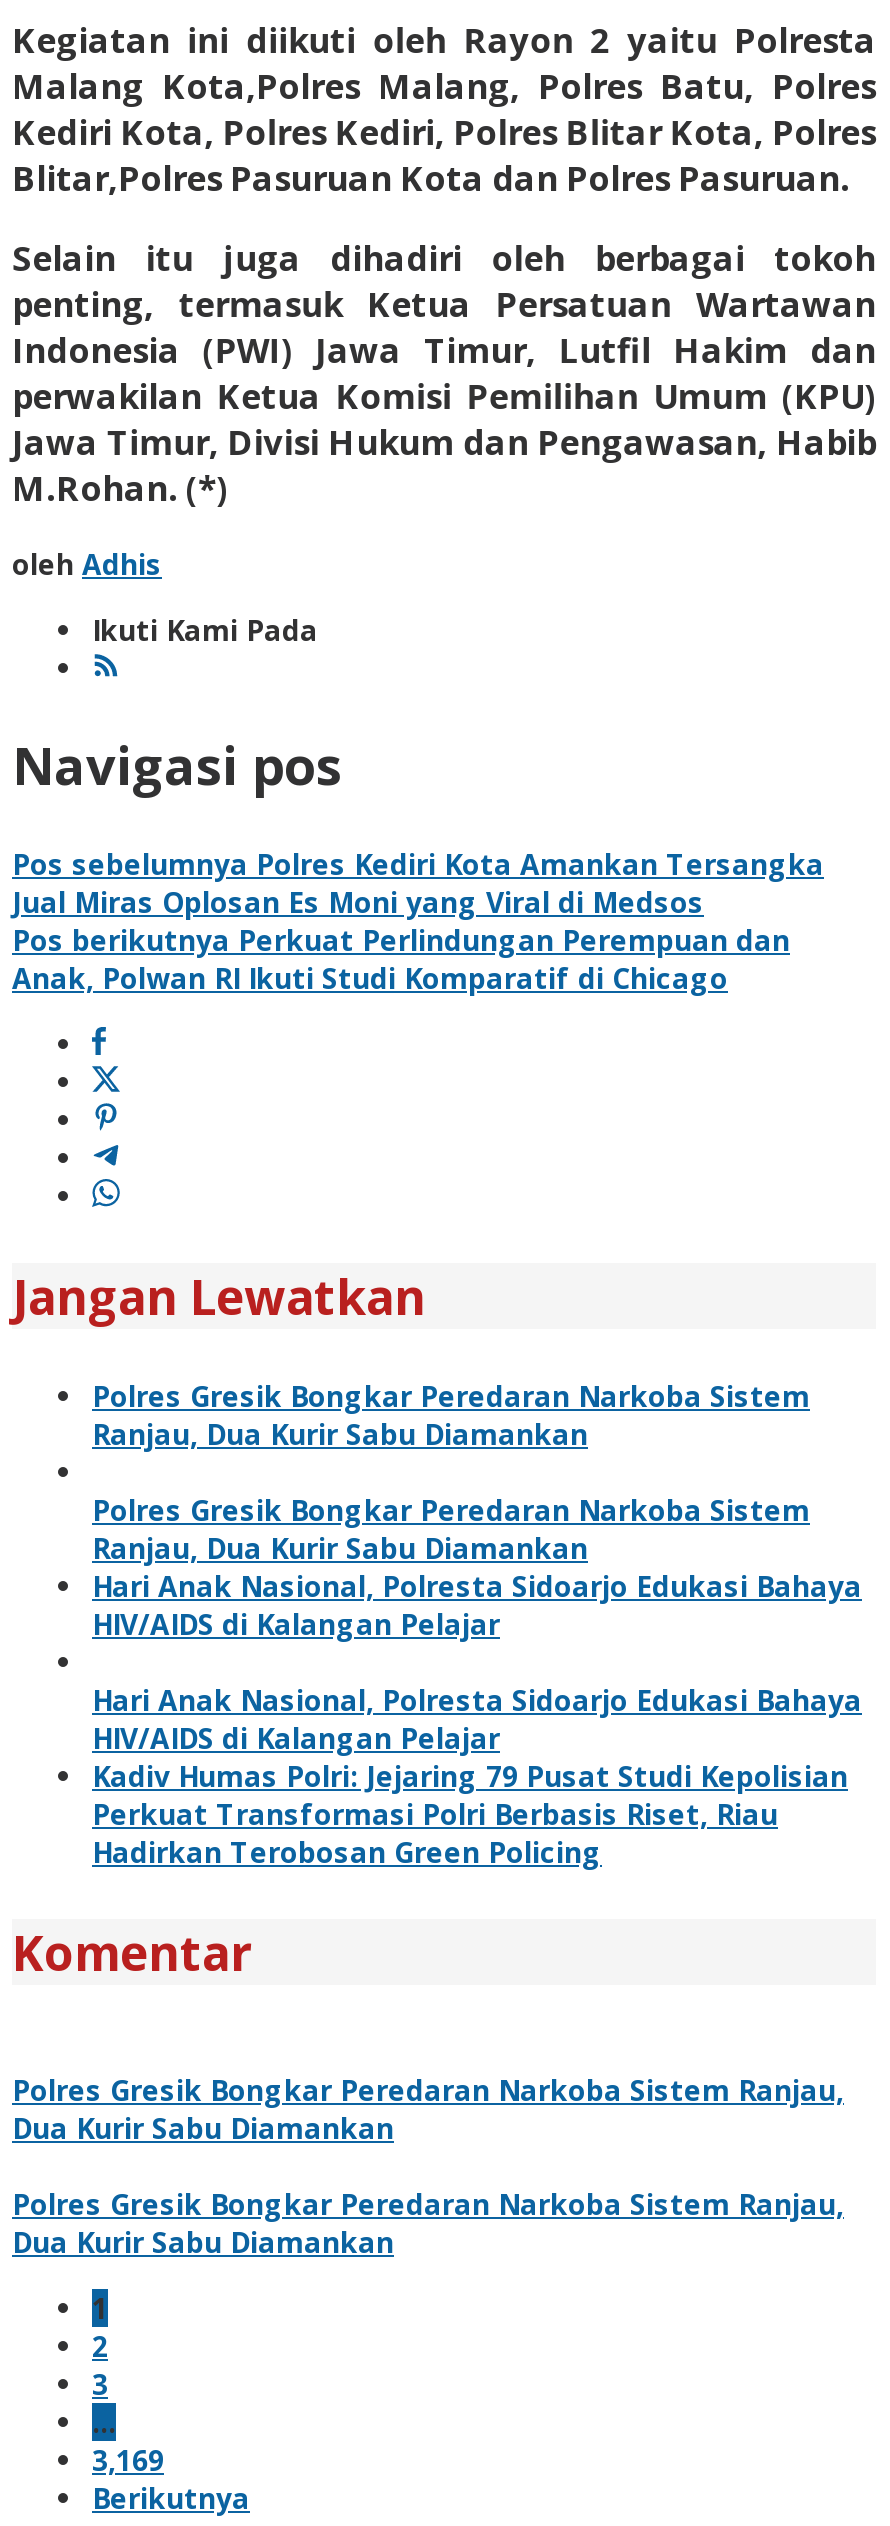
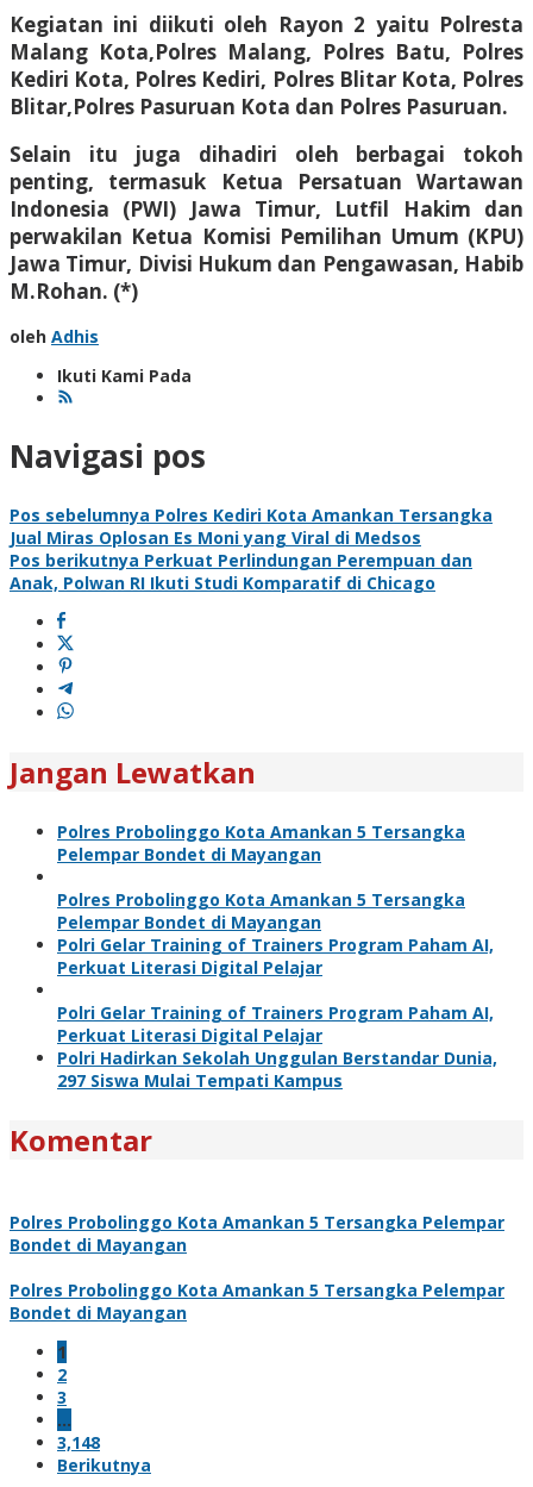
- Polres Gresik Bongkar Peredaran Narkoba Sistem
- Ranjau, Dua Kurir Sabu Diamankan
+ Polres Probolinggo Kota Amankan 5 Tersangka
+ Pelempar Bondet di Mayangan

- Polres Gresik Bongkar Peredaran Narkoba Sistem
- Ranjau, Dua Kurir Sabu Diamankan
- Hari Anak Nasional, Polresta Sidoarjo Edukasi Bahaya
- HIV/AIDS di Kalangan Pelajar
+ Polres Probolinggo Kota Amankan 5 Tersangka
+ Pelempar Bondet di Mayangan
+ Polri Gelar Training of Trainers Program Paham AI,
+ Perkuat Literasi Digital Pelajar

- Hari Anak Nasional, Polresta Sidoarjo Edukasi Bahaya
- HIV/AIDS di Kalangan Pelajar
- Kadiv Humas Polri: Jejaring 79 Pusat Studi Kepolisian
- Perkuat Transformasi Polri Berbasis Riset, Riau
- Hadirkan Terobosan Green Policing
+ Polri Gelar Training of Trainers Program Paham AI,
+ Perkuat Literasi Digital Pelajar
+ Polri Hadirkan Sekolah Unggulan Berstandar Dunia,
+ 297 Siswa Mulai Tempati Kampus

- Polres Gresik Bongkar Peredaran Narkoba Sistem Ranjau,
- Dua Kurir Sabu Diamankan
+ Polres Probolinggo Kota Amankan 5 Tersangka Pelempar
+ Bondet di Mayangan

- Polres Gresik Bongkar Peredaran Narkoba Sistem Ranjau,
- Dua Kurir Sabu Diamankan
+ Polres Probolinggo Kota Amankan 5 Tersangka Pelempar
+ Bondet di Mayangan

- 3,169
+ 3,148
